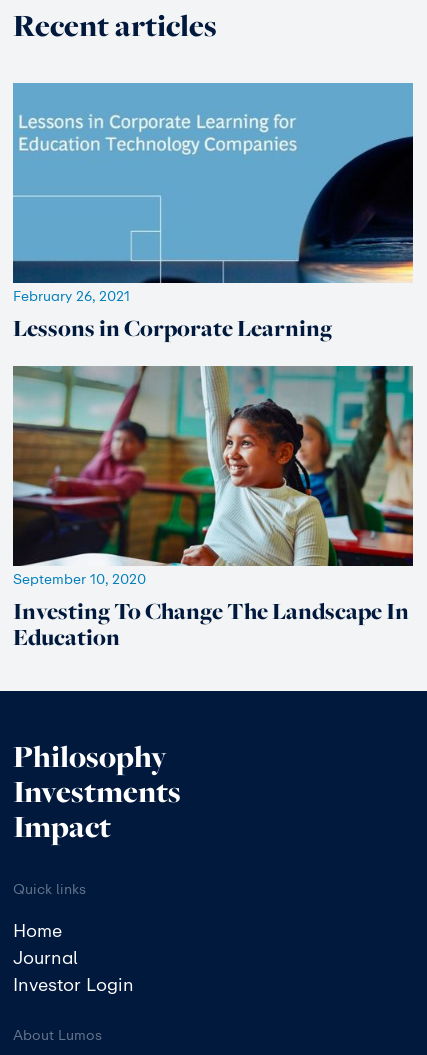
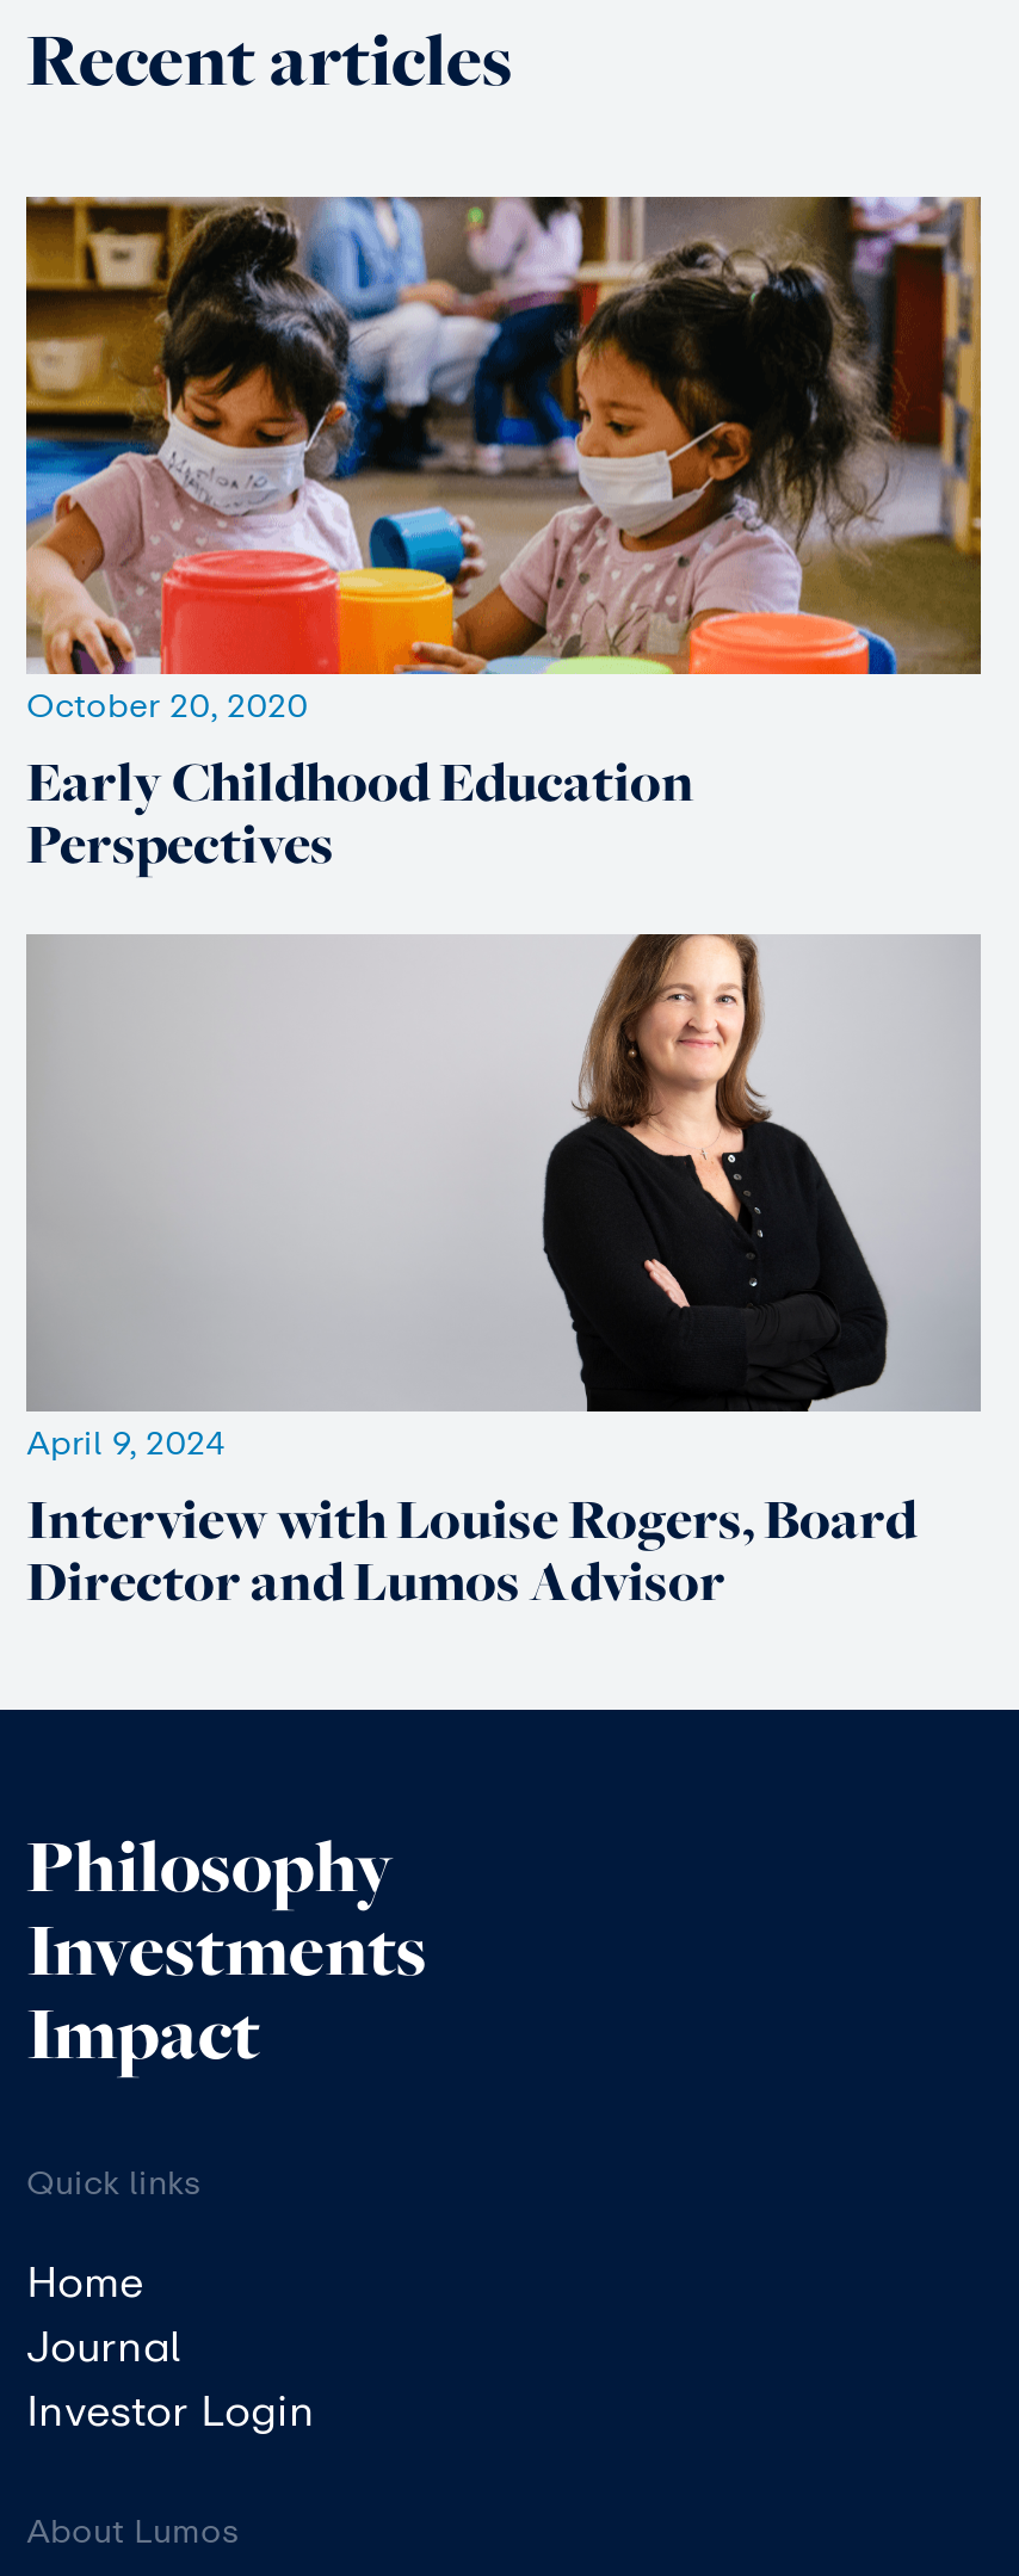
- [image]
- February 26, 2021
- Lessons in Corporate Learning
+ [image]
+ October 20, 2020
+ Early Childhood Education
+ Perspectives

- [image]
- September 10, 2020
- Investing To Change The Landscape In
- Education
+ [image]
+ April 9, 2024
+ Interview with Louise Rogers, Board
+ Director and Lumos Advisor
